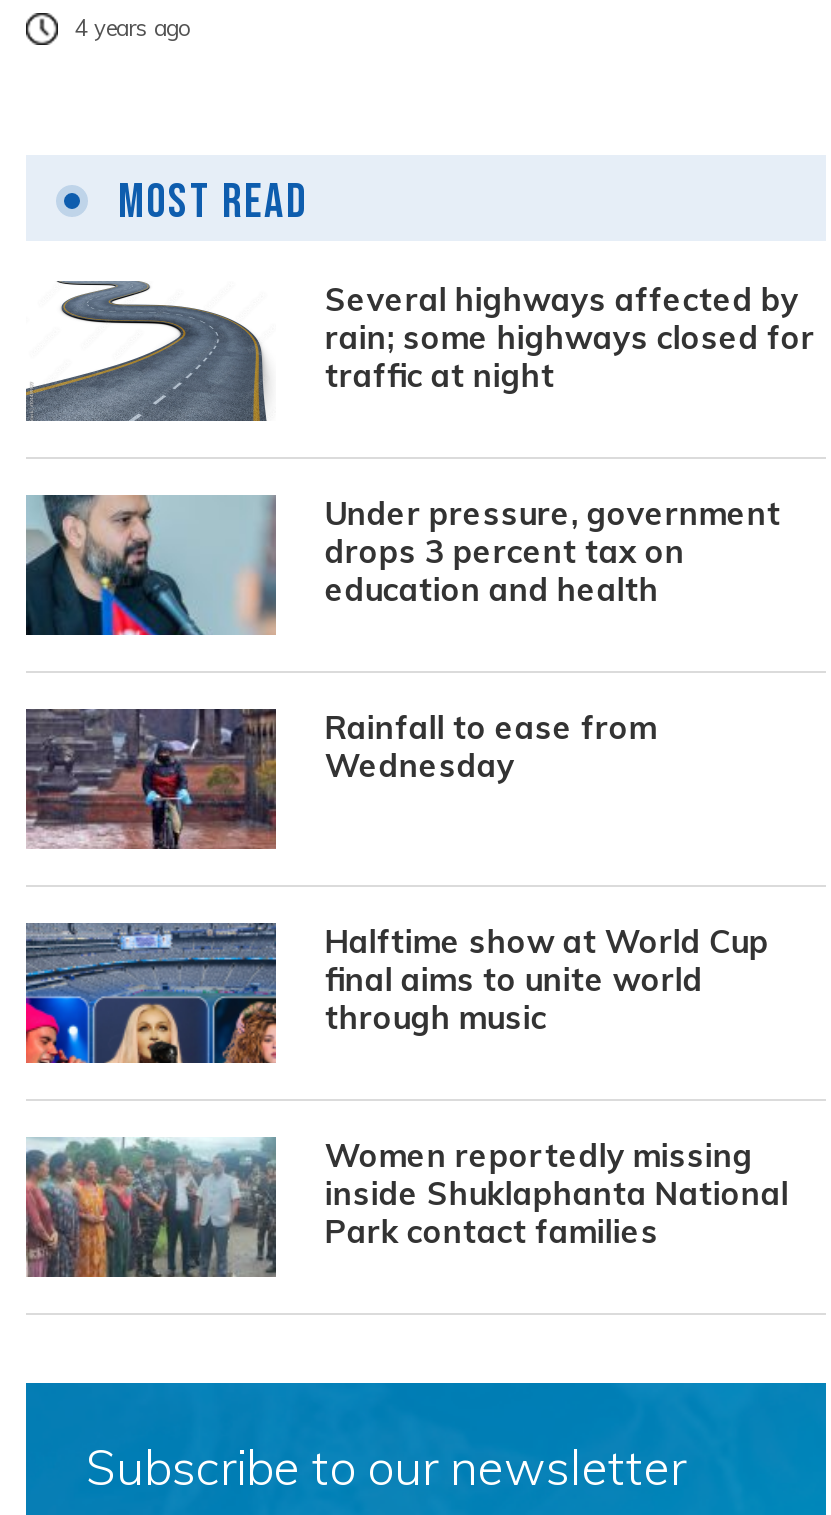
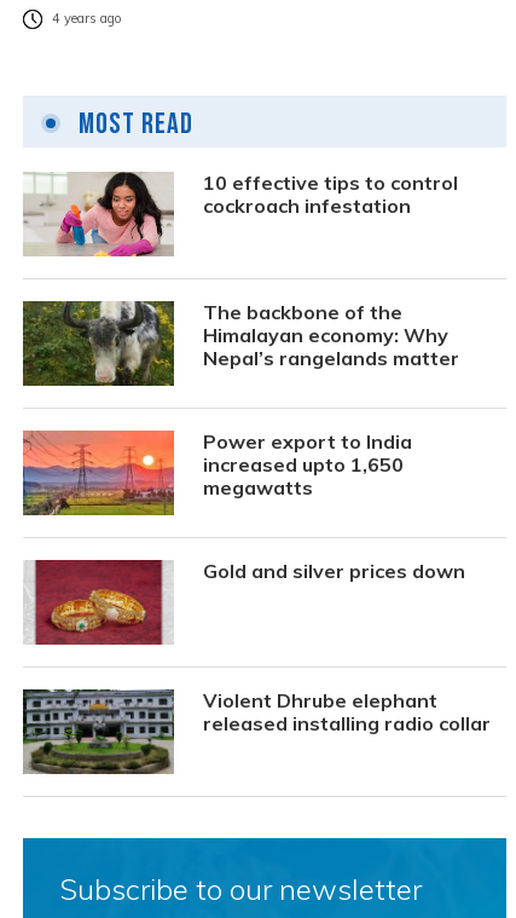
- [image]
- Several highways affected by
- rain; some highways closed for
- traffic at night
+ [image]
+ 10 effective tips to control
+ cockroach infestation

- [image]
- Under pressure, government
- drops 3 percent tax on
- education and health
+ [image]
+ The backbone of the
+ Himalayan economy: Why
+ Nepal’s rangelands matter

- [image]
- Rainfall to ease from
- Wednesday
+ [image]
+ Power export to India
+ increased upto 1,650
+ megawatts

- [image]
- Halftime show at World Cup
- final aims to unite world
- through music
+ [image]
+ Gold and silver prices down

- [image]
- Women reportedly missing
- inside Shuklaphanta National
- Park contact families
+ [image]
+ Violent Dhrube elephant
+ released installing radio collar
